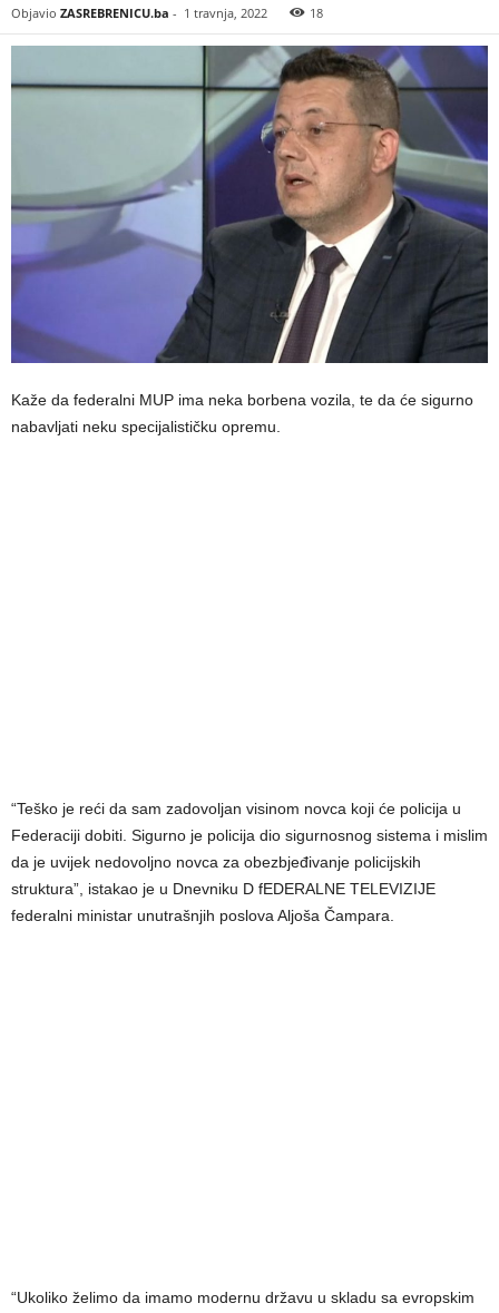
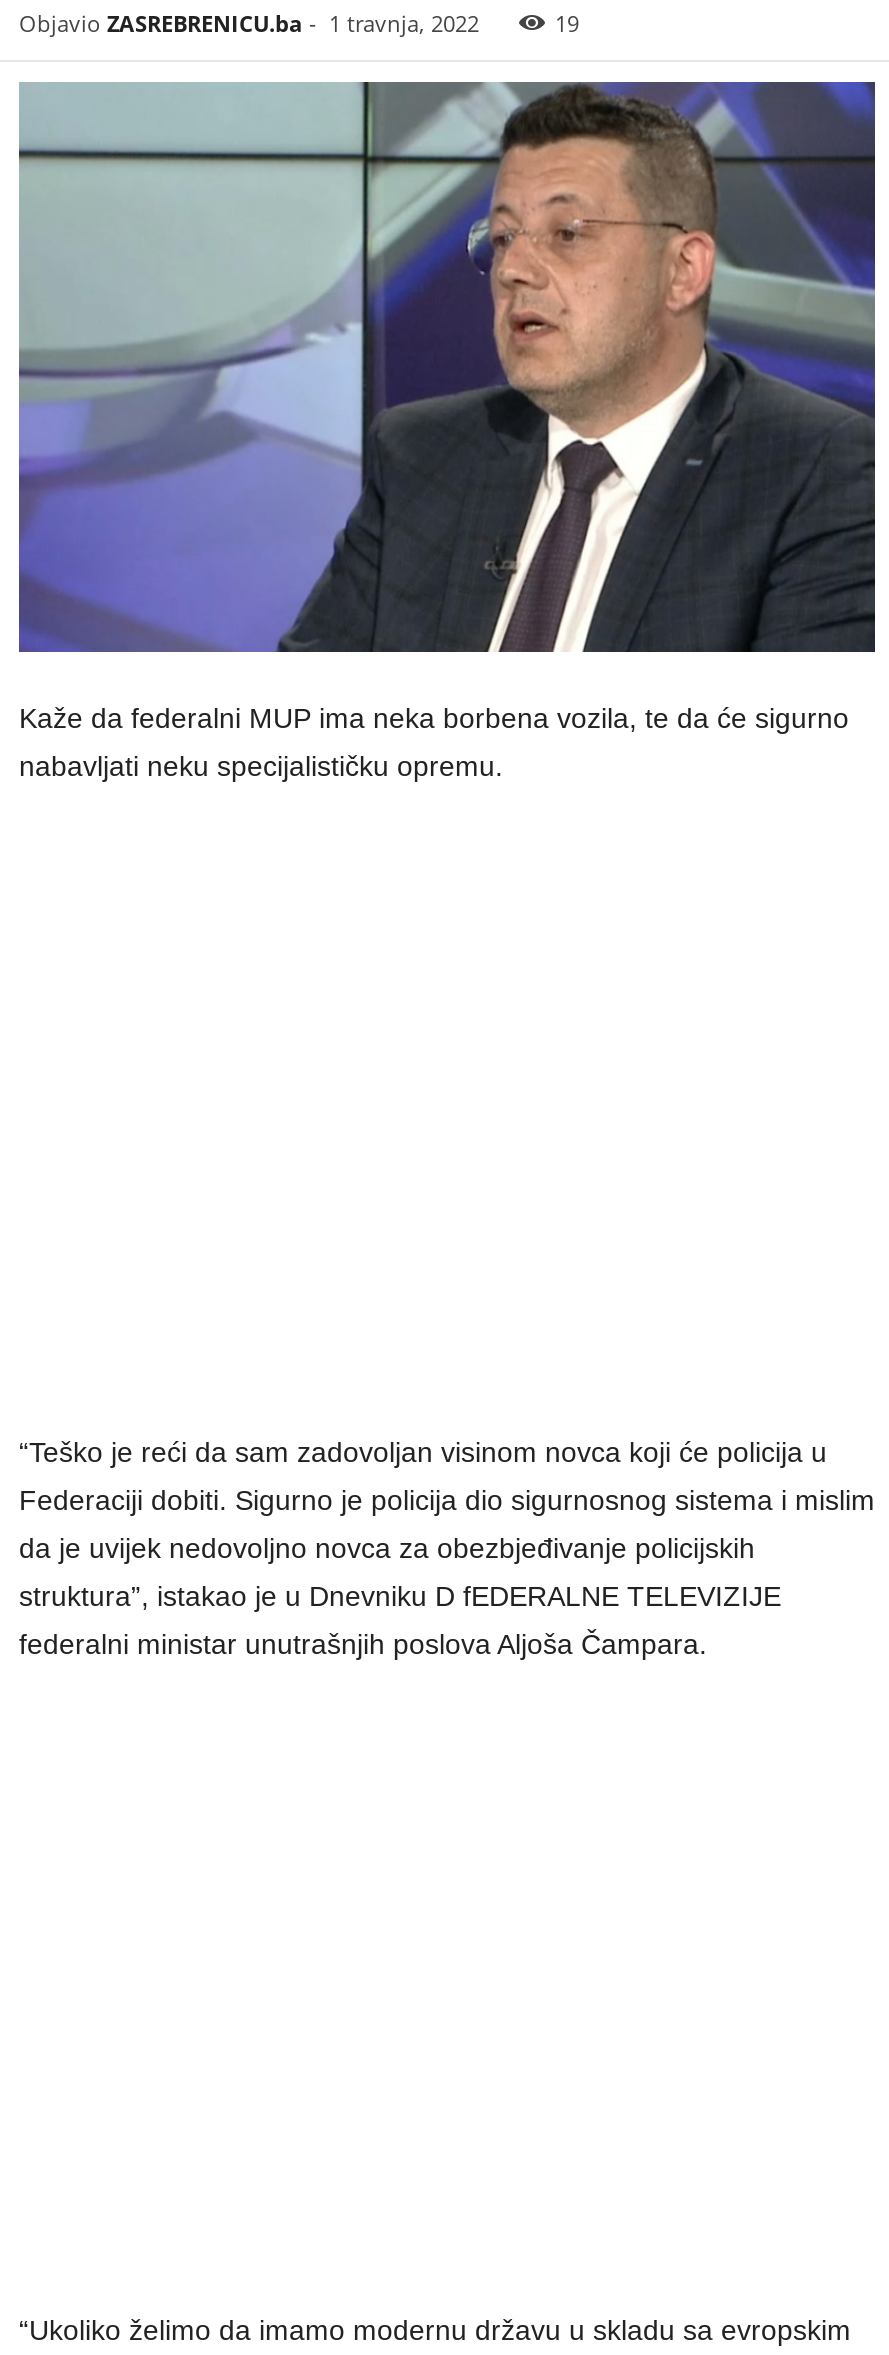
- 18
+ 19
